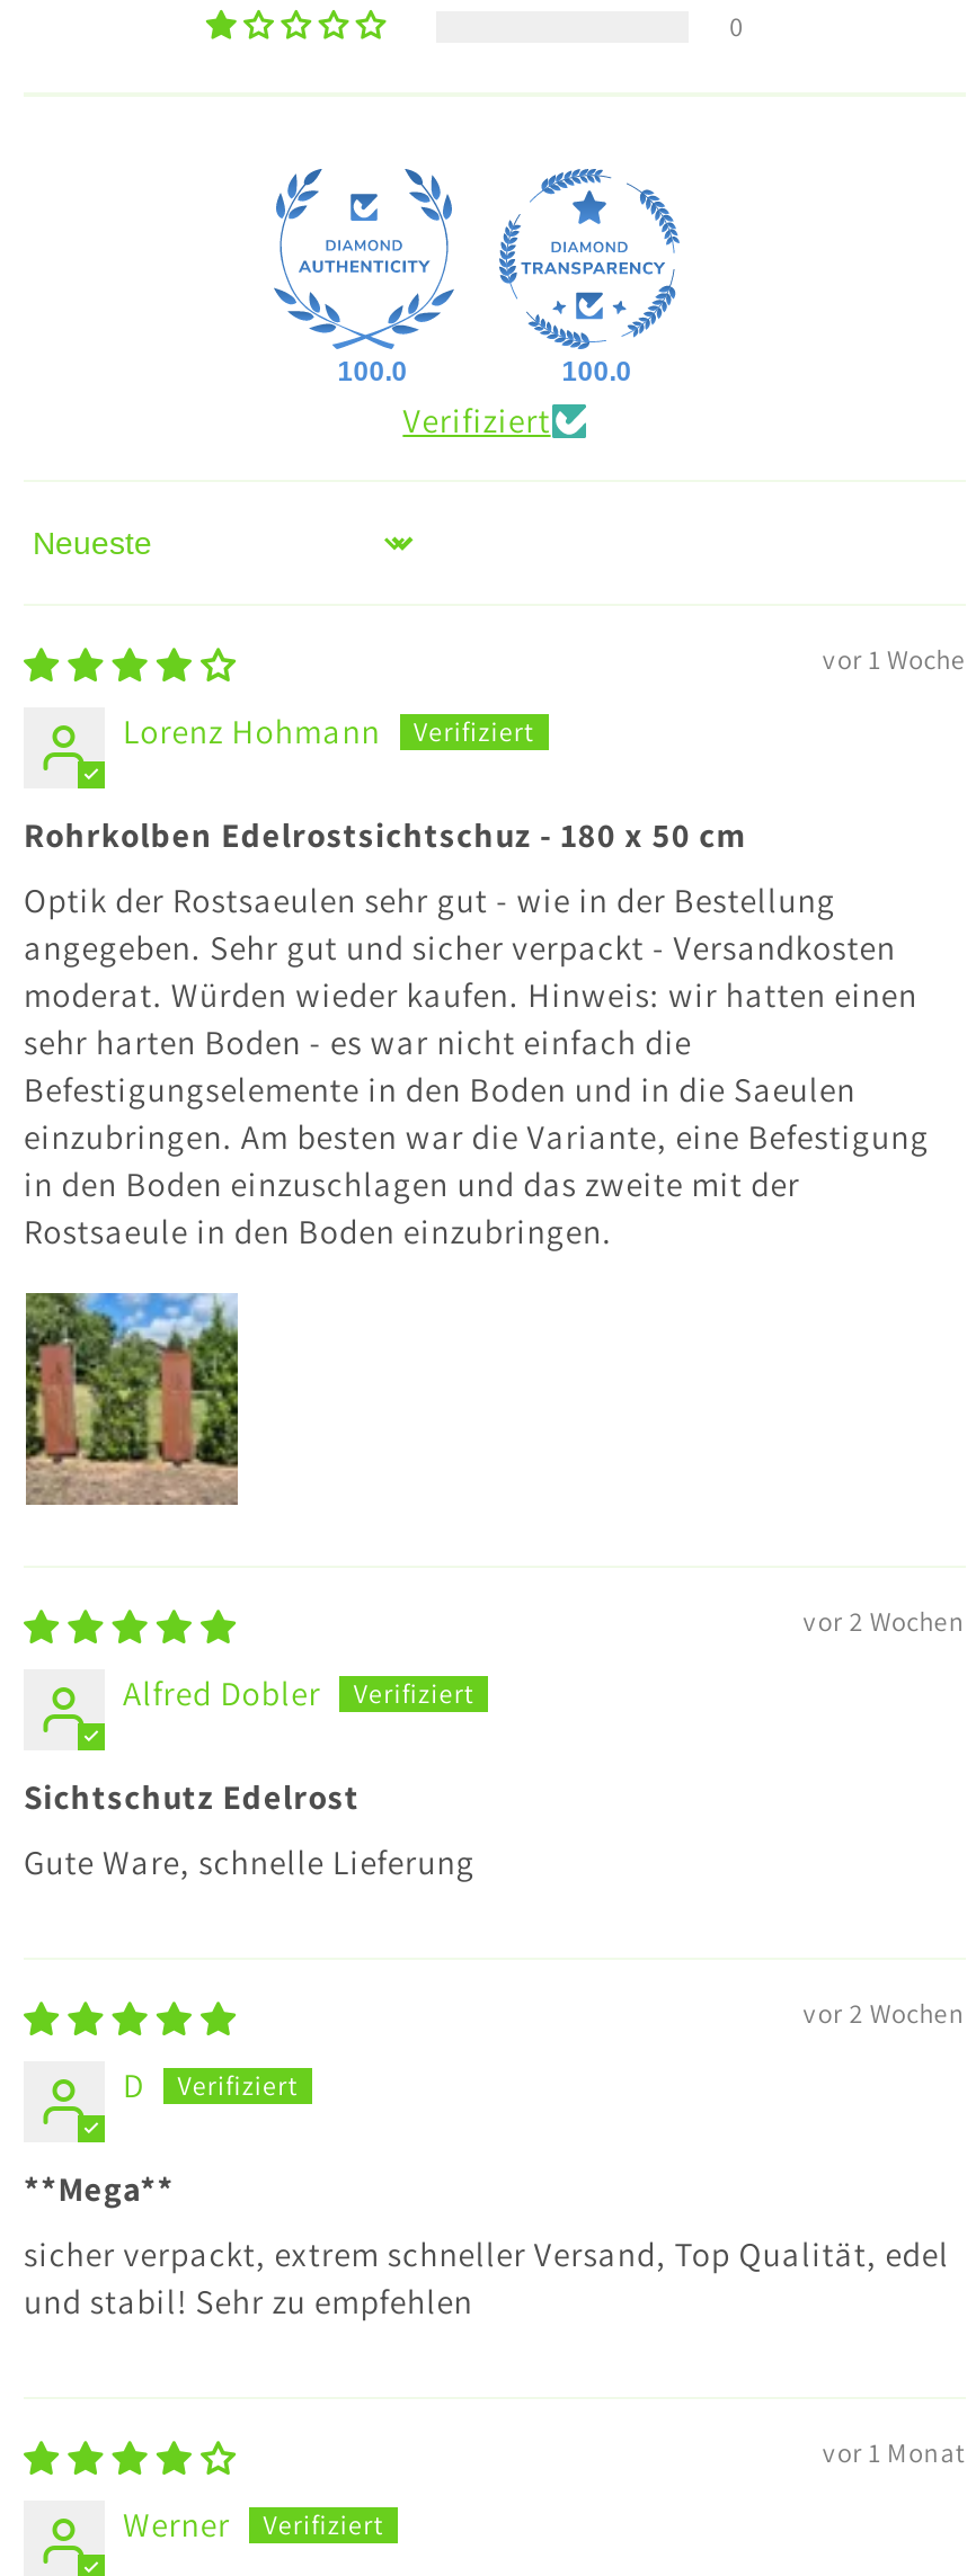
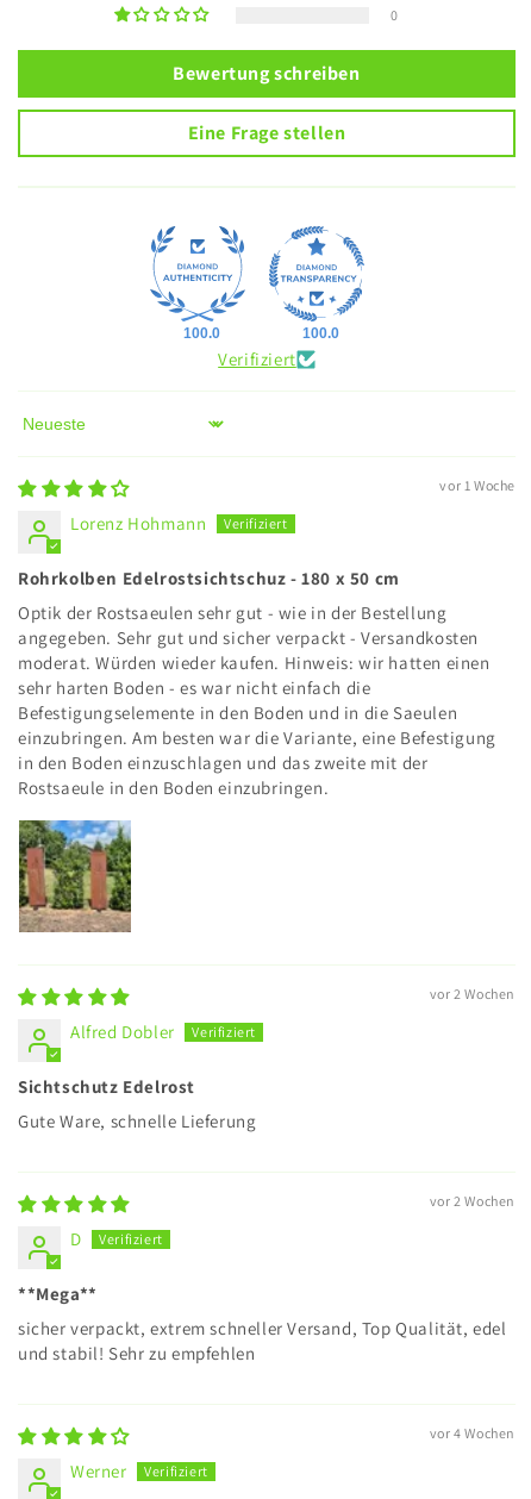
+ Bewertung schreiben
+ Eine Frage stellen

- vor 1 Monat
+ vor 4 Wochen
